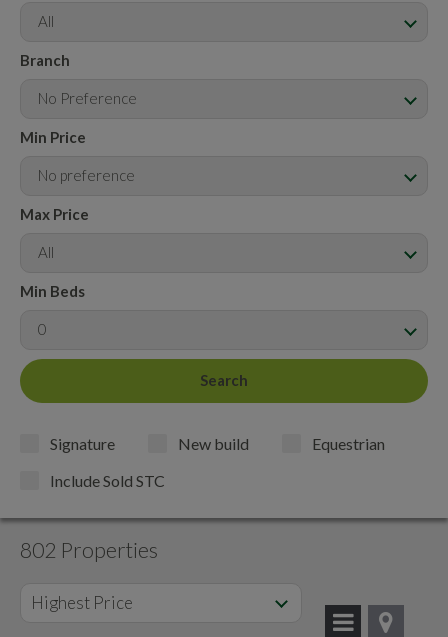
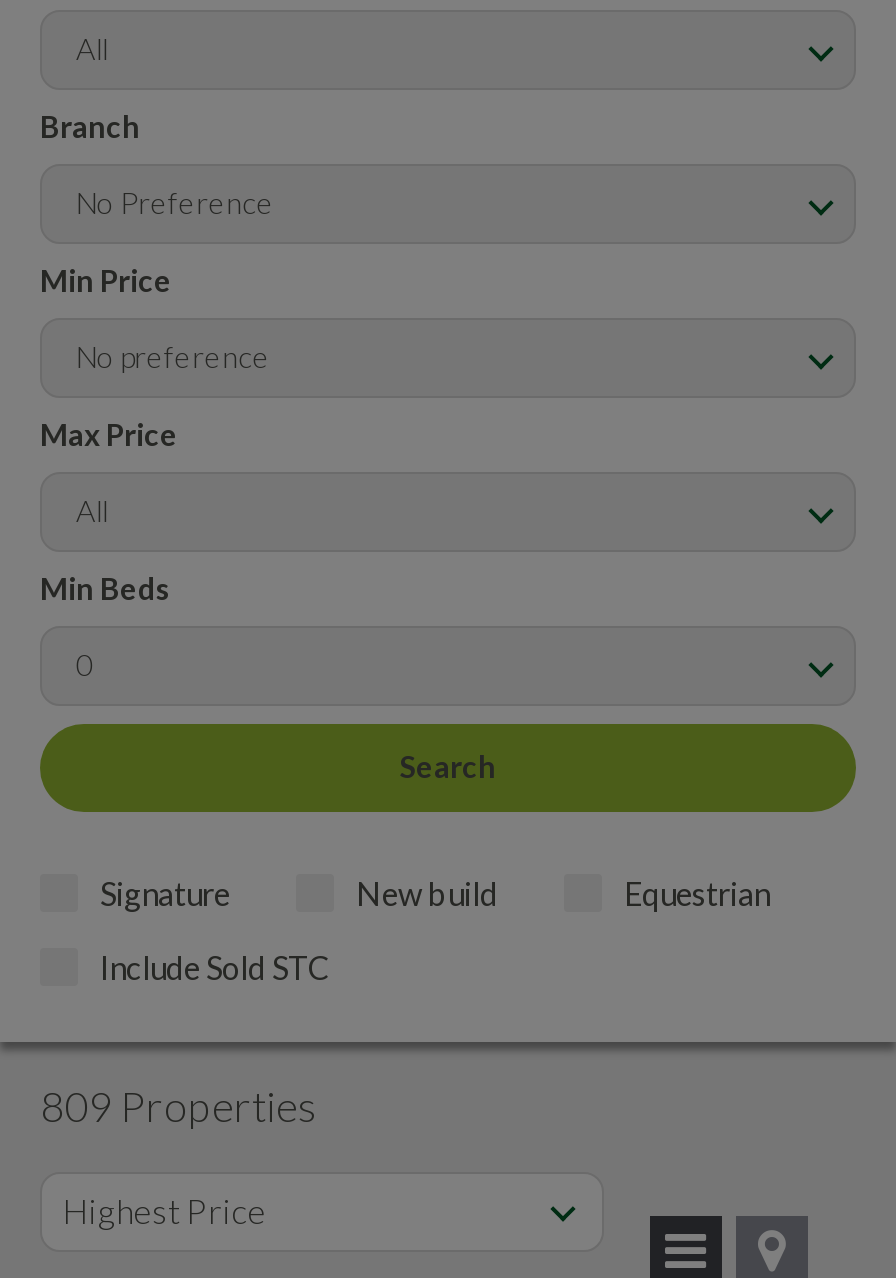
- 802 Properties
+ 809 Properties
